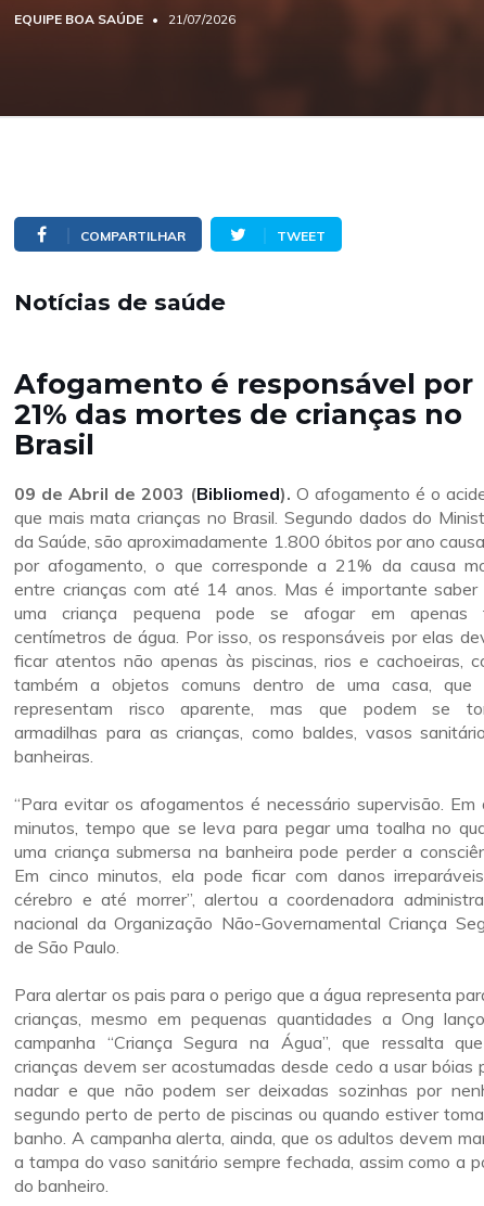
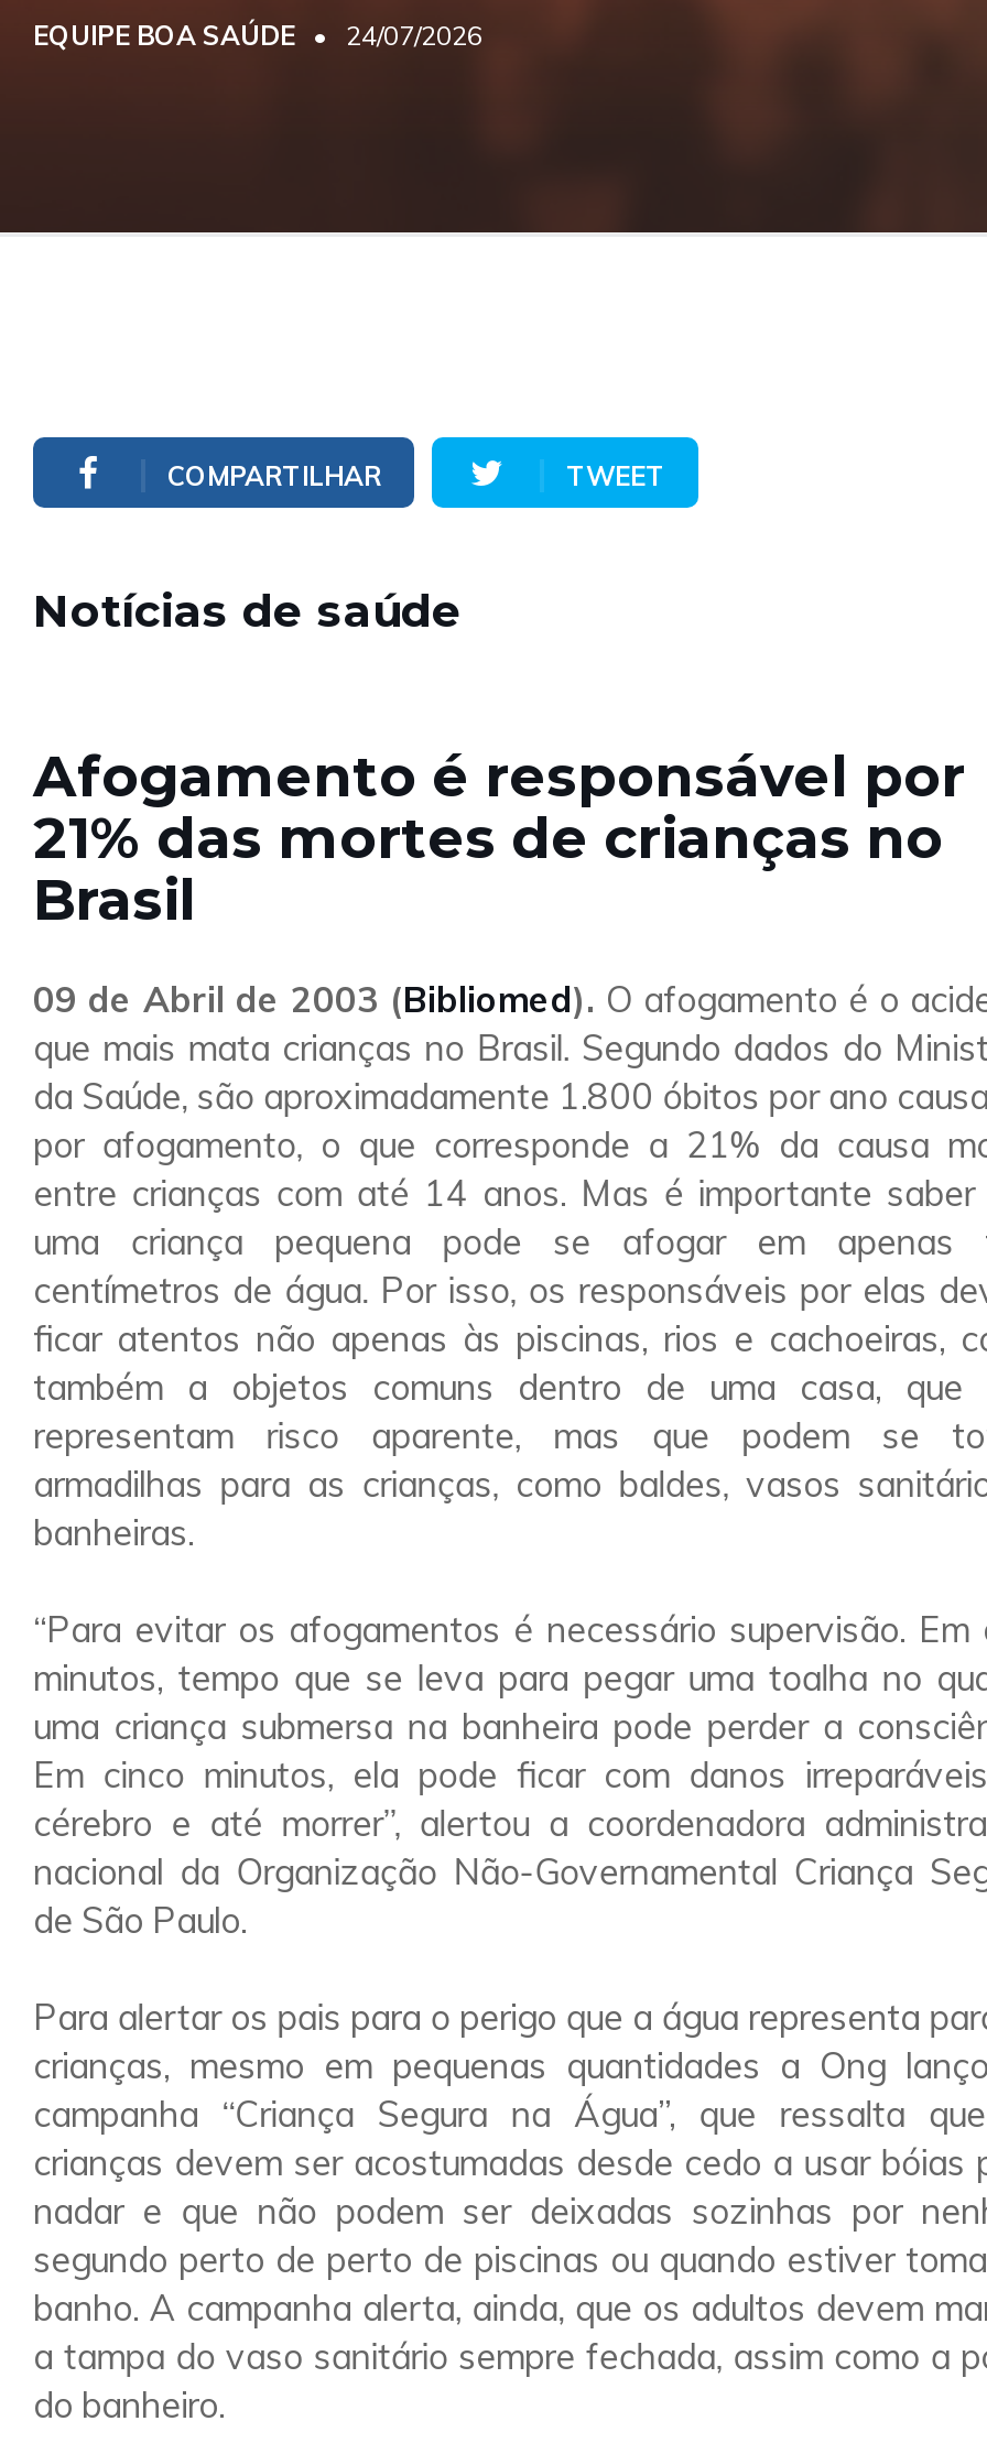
- EQUIPE BOA SAÚDE 21/07/2026
+ EQUIPE BOA SAÚDE 24/07/2026
